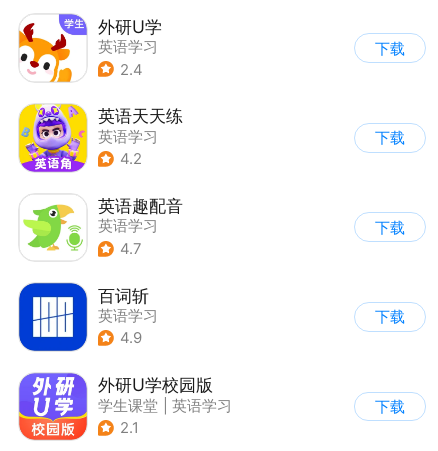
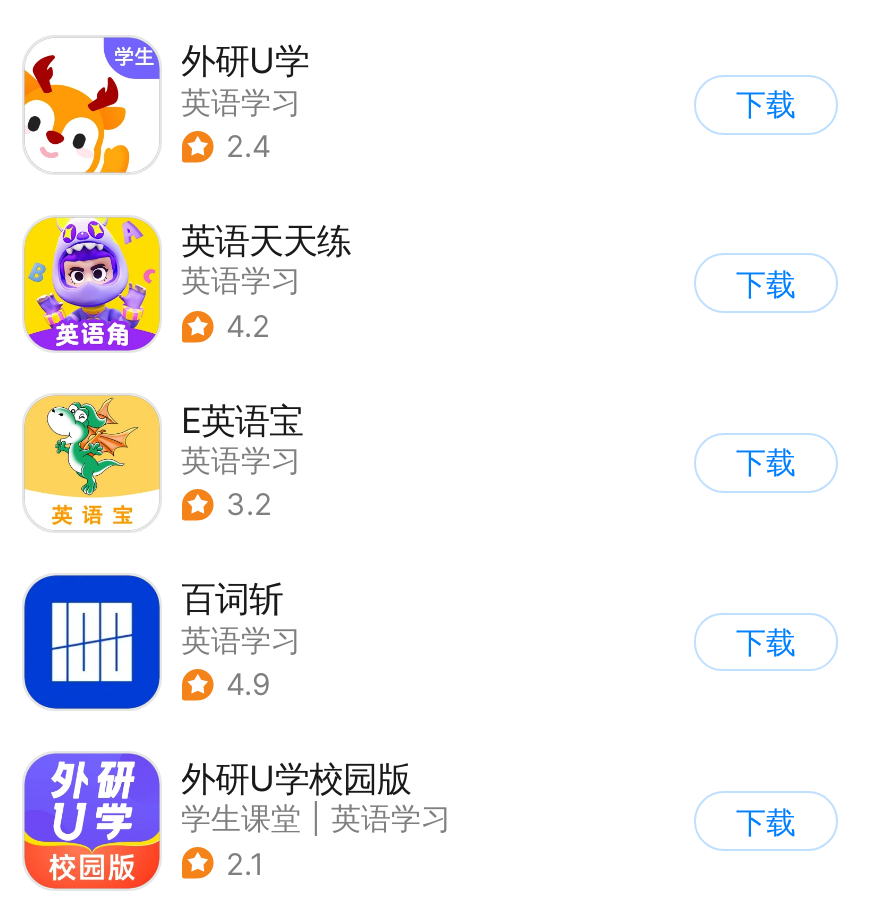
- [image]
- 英语趣配音
+ [image]
+ E英语宝

- 4.7
+ 3.2
